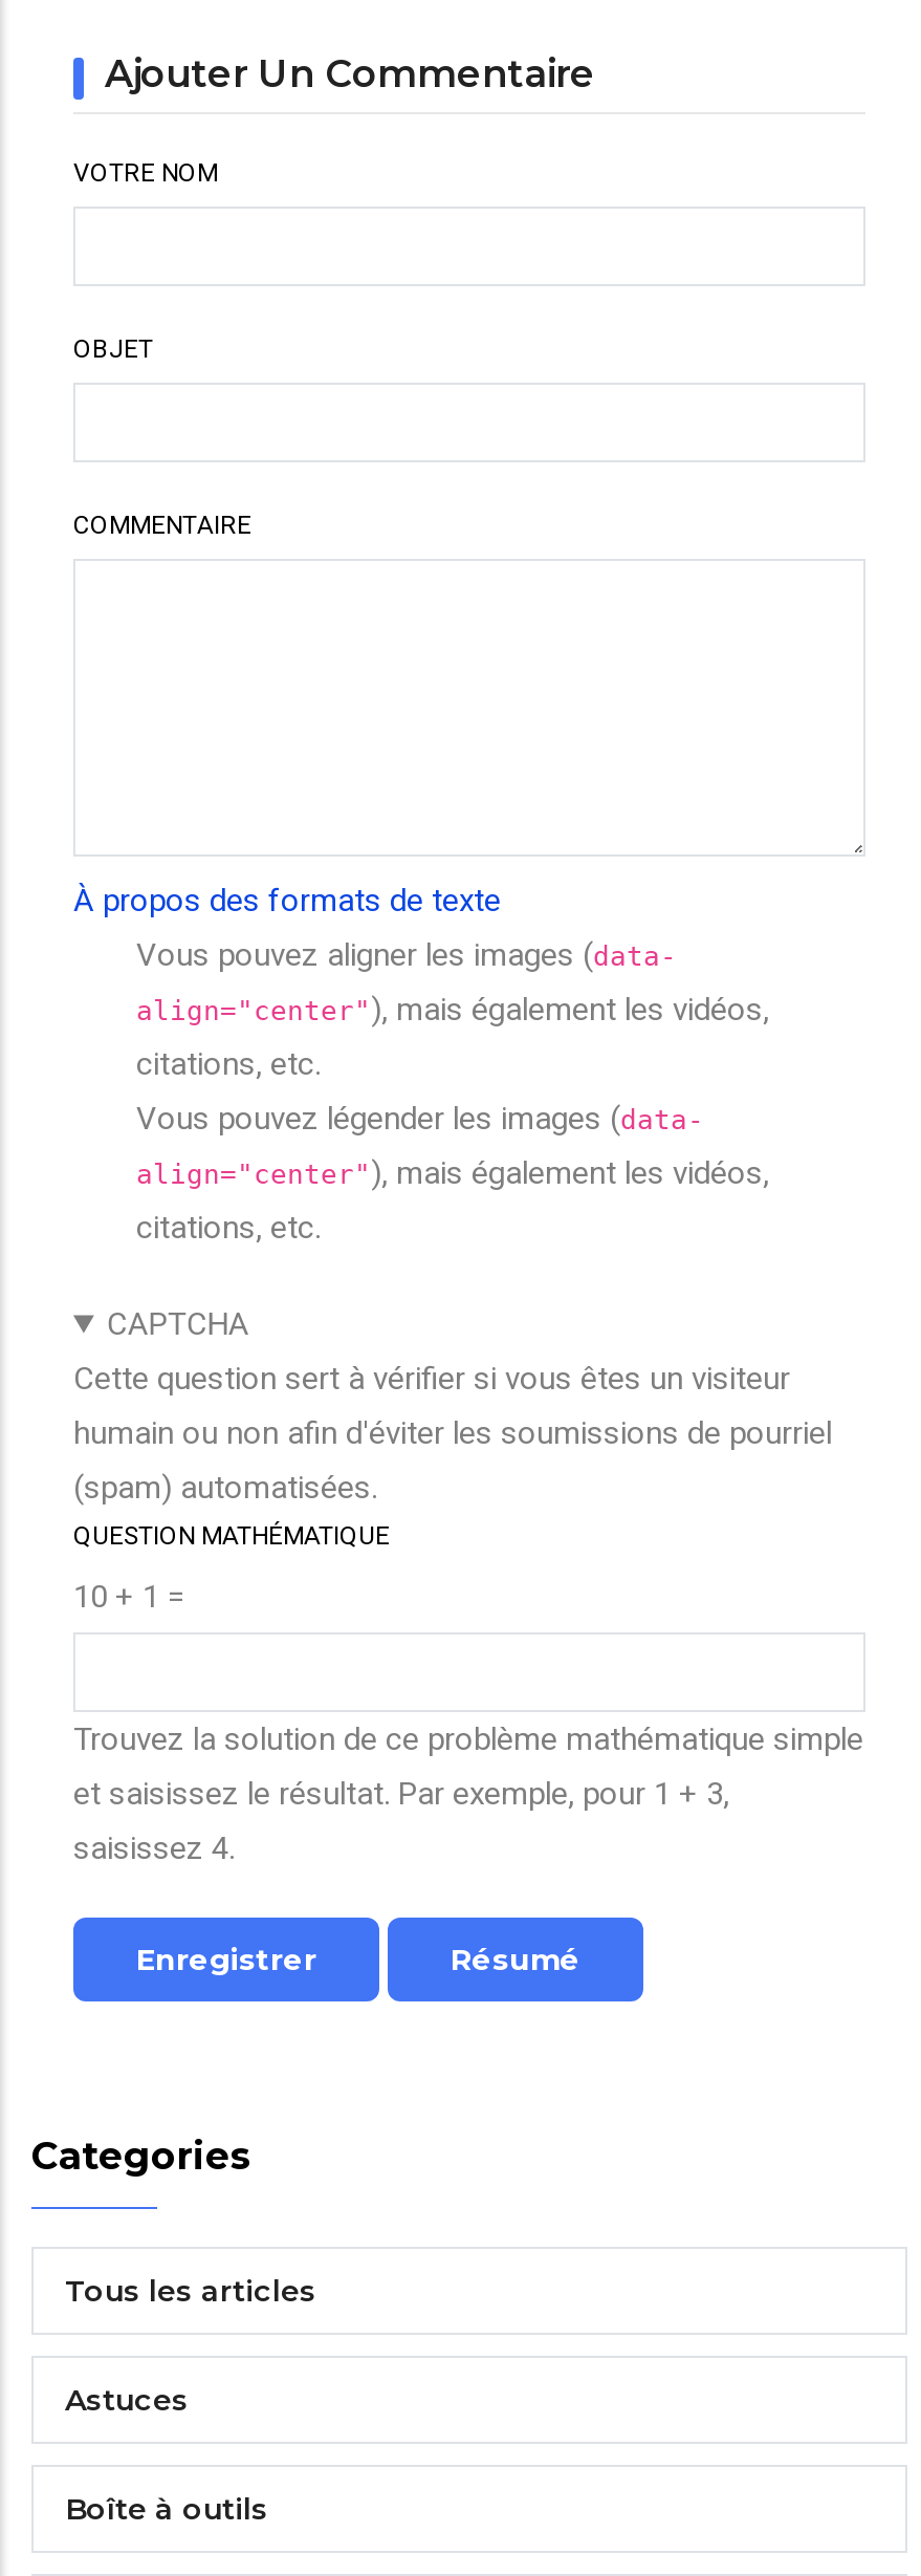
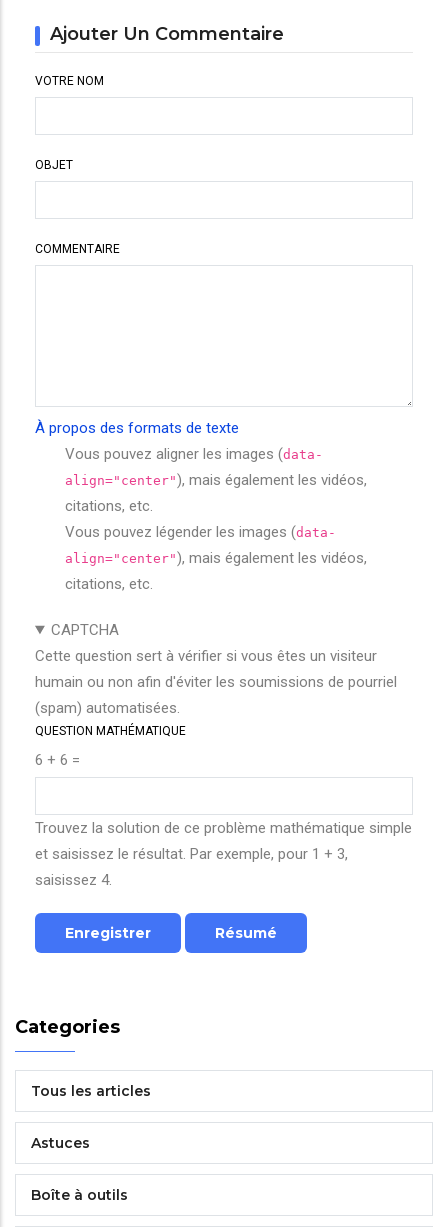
- 10 + 1 =
+ 6 + 6 =
